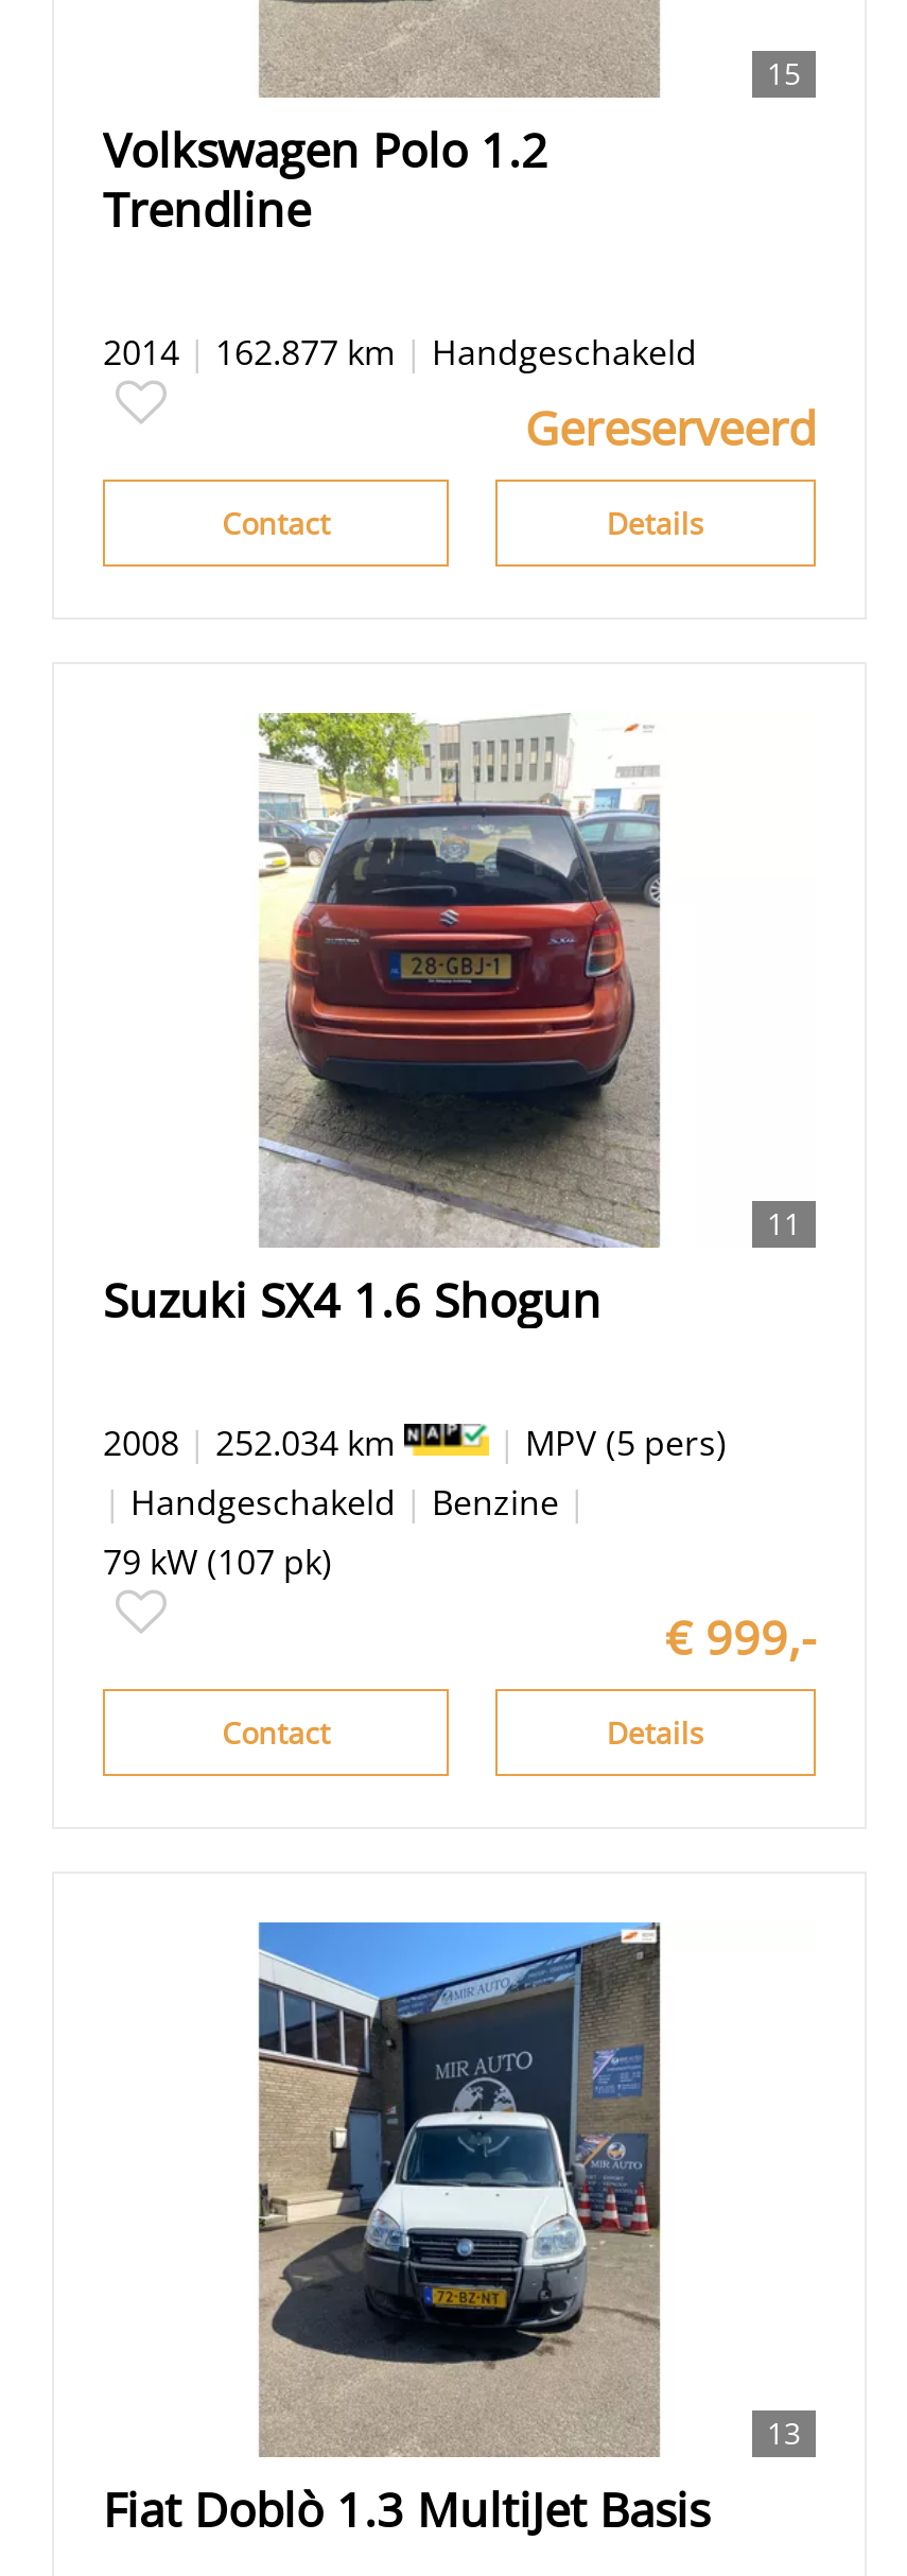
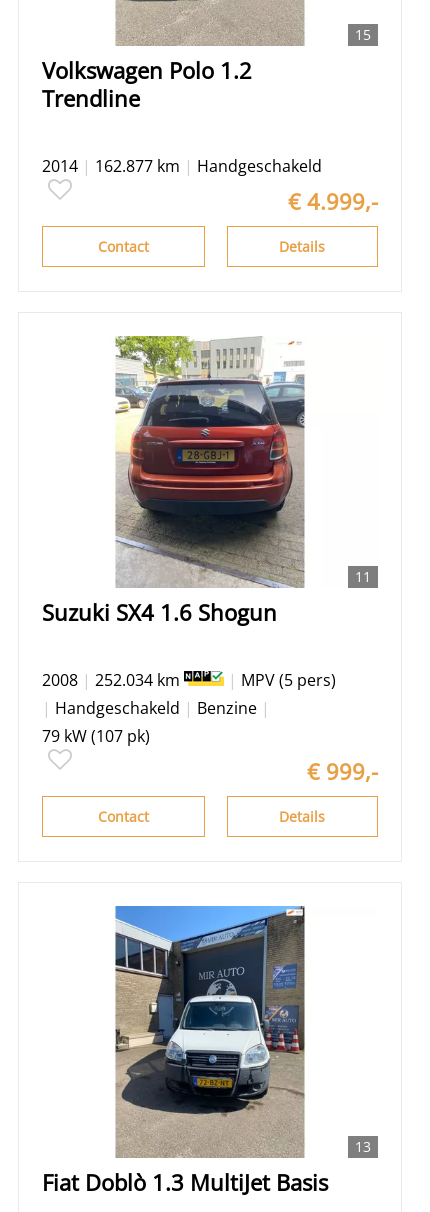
- Gereserveerd
+ € 4.999,-
